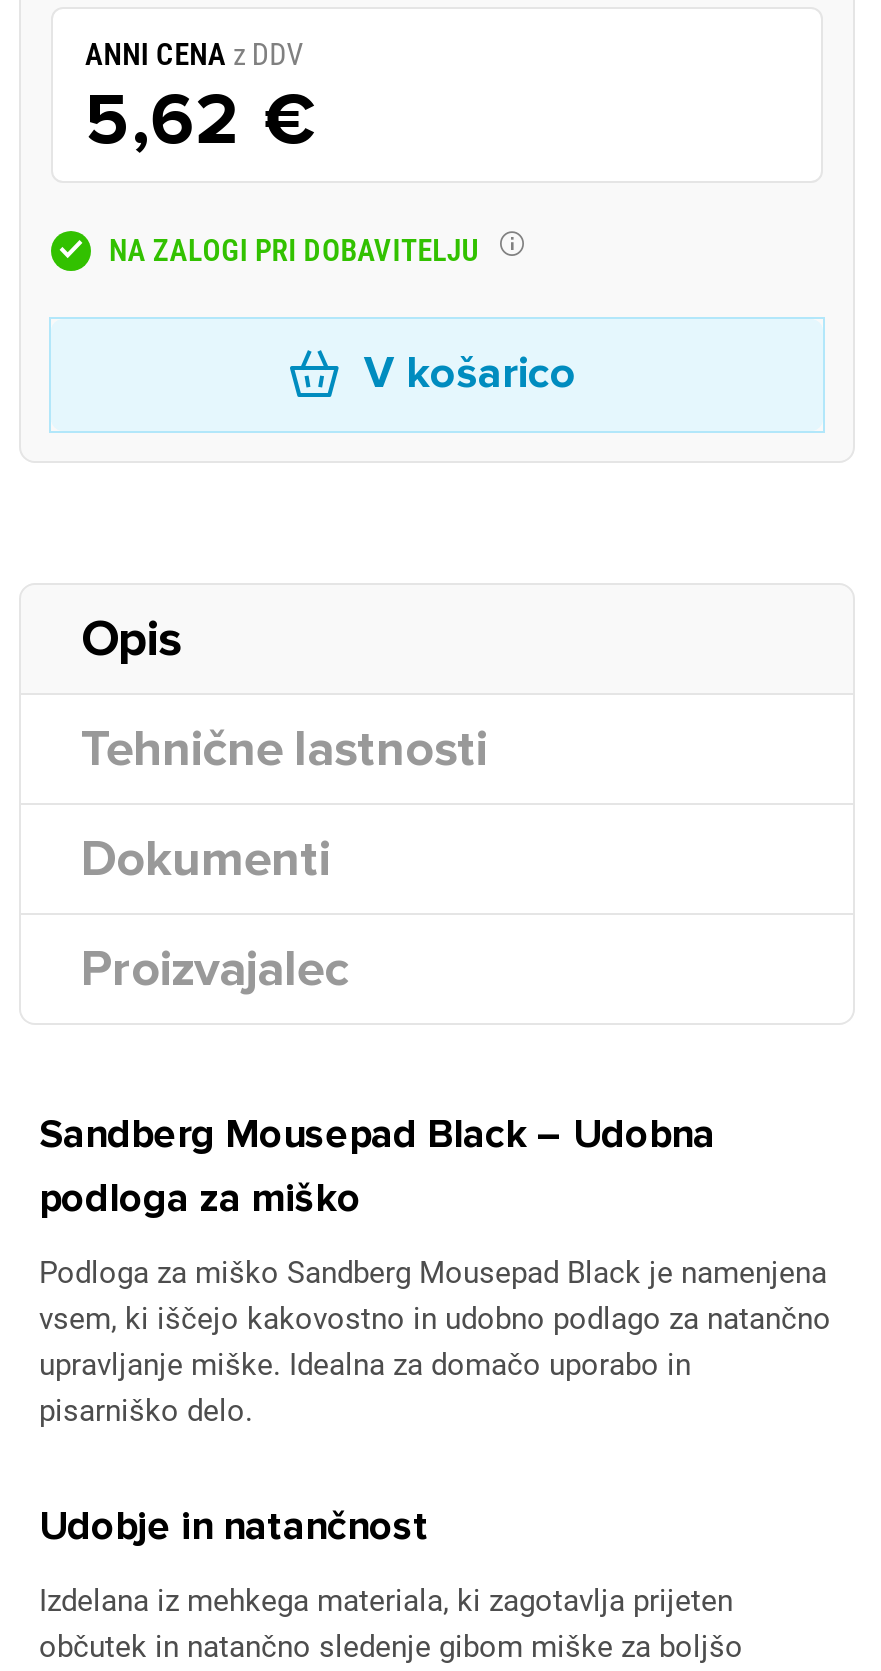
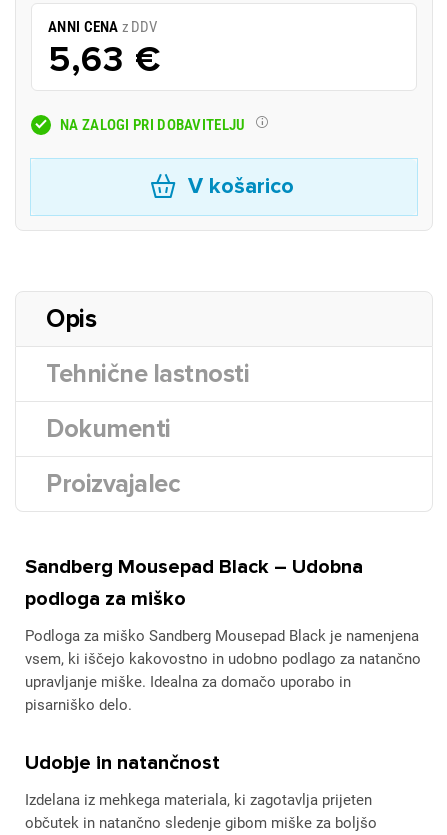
- 5,62 €
+ 5,63 €
